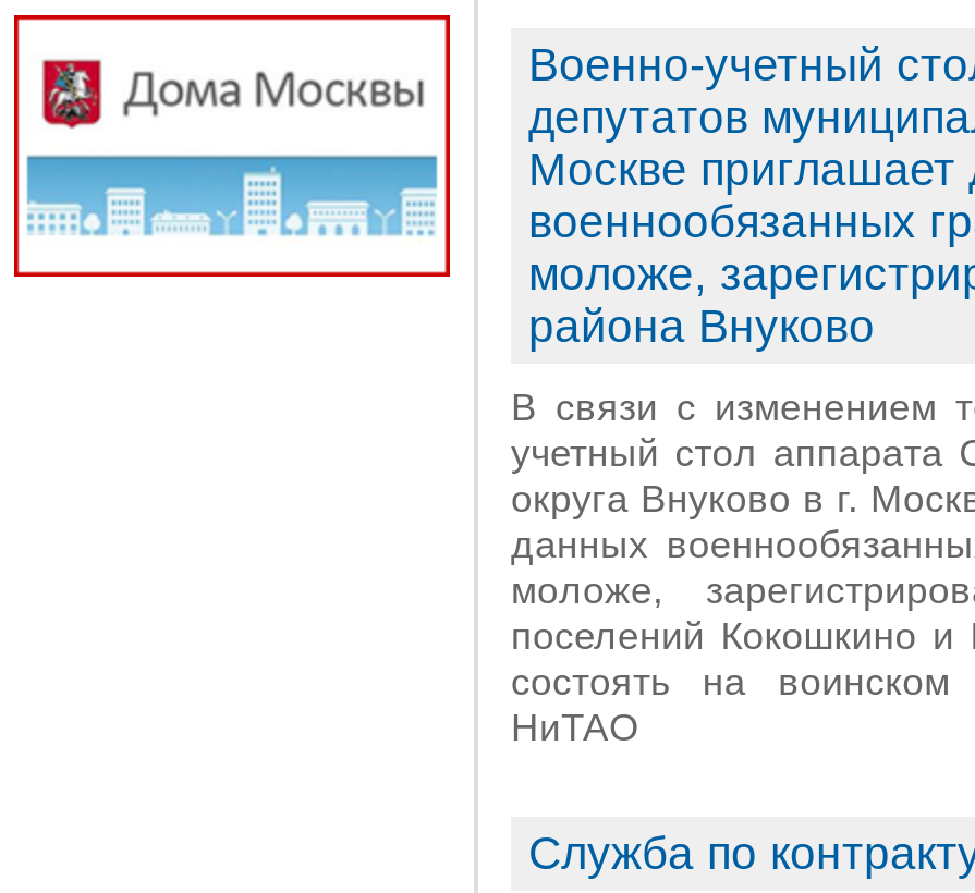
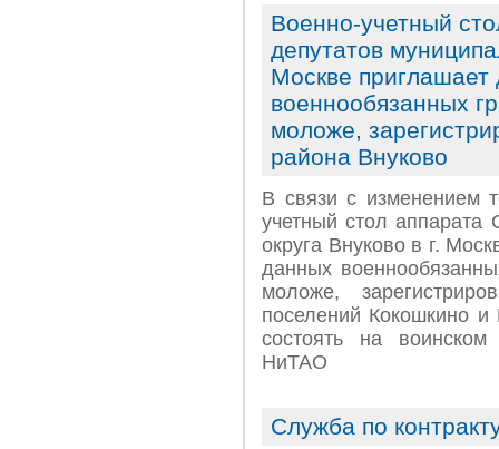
- [image]
